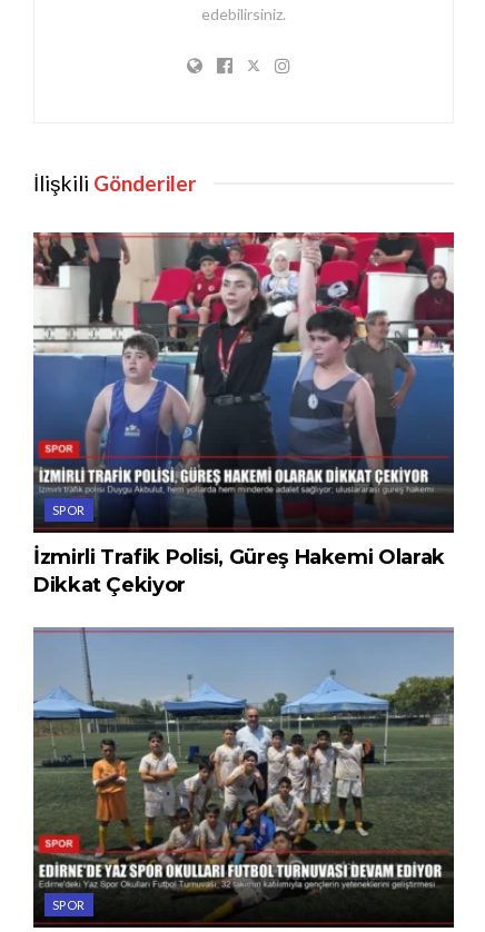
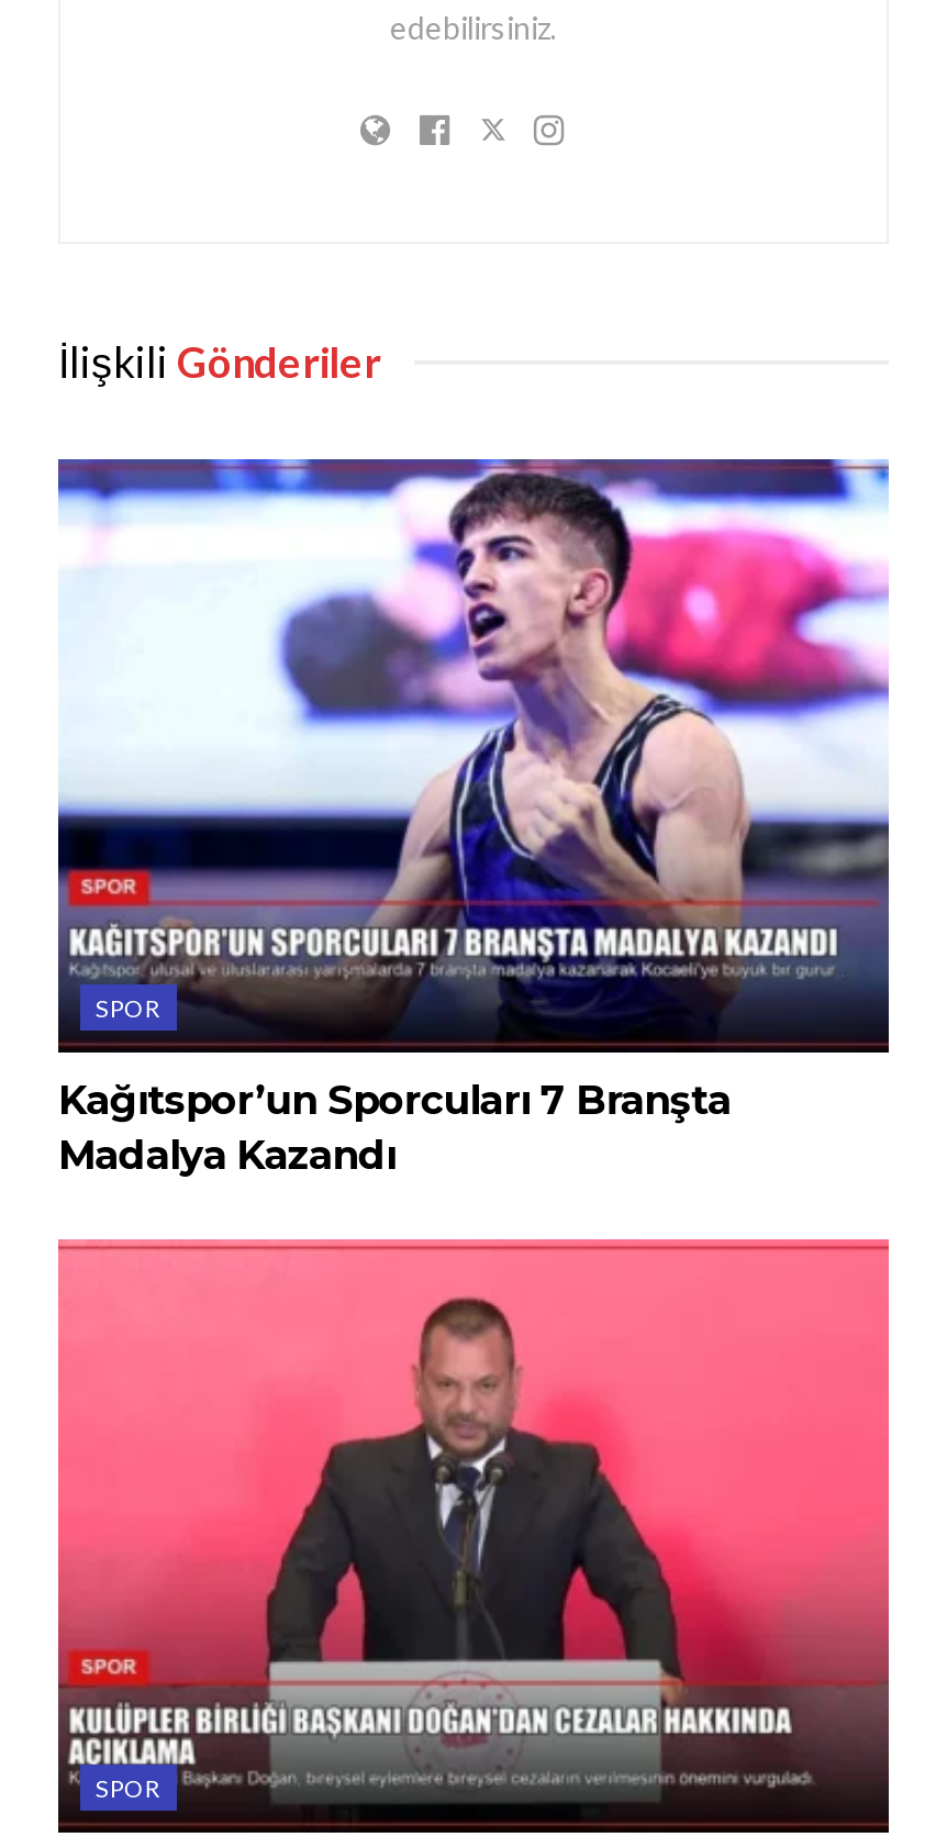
- [image]
- İzmirli Trafik Polisi, Güreş Hakemi Olarak
- Dikkat Çekiyor
+ [image]
+ Kağıtspor’un Sporcuları 7 Branşta
+ Madalya Kazandı

- [image]
+ [image]
